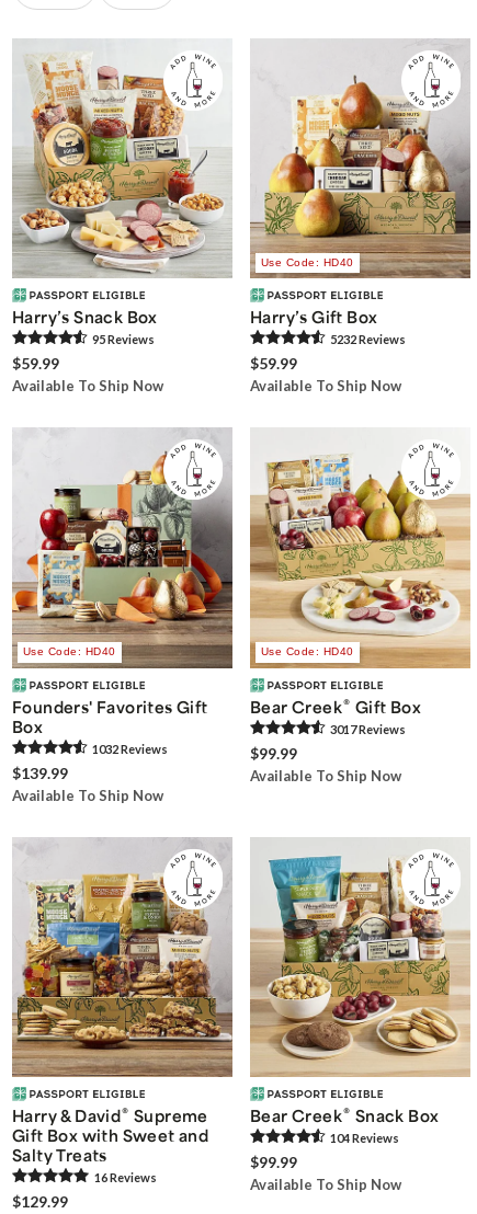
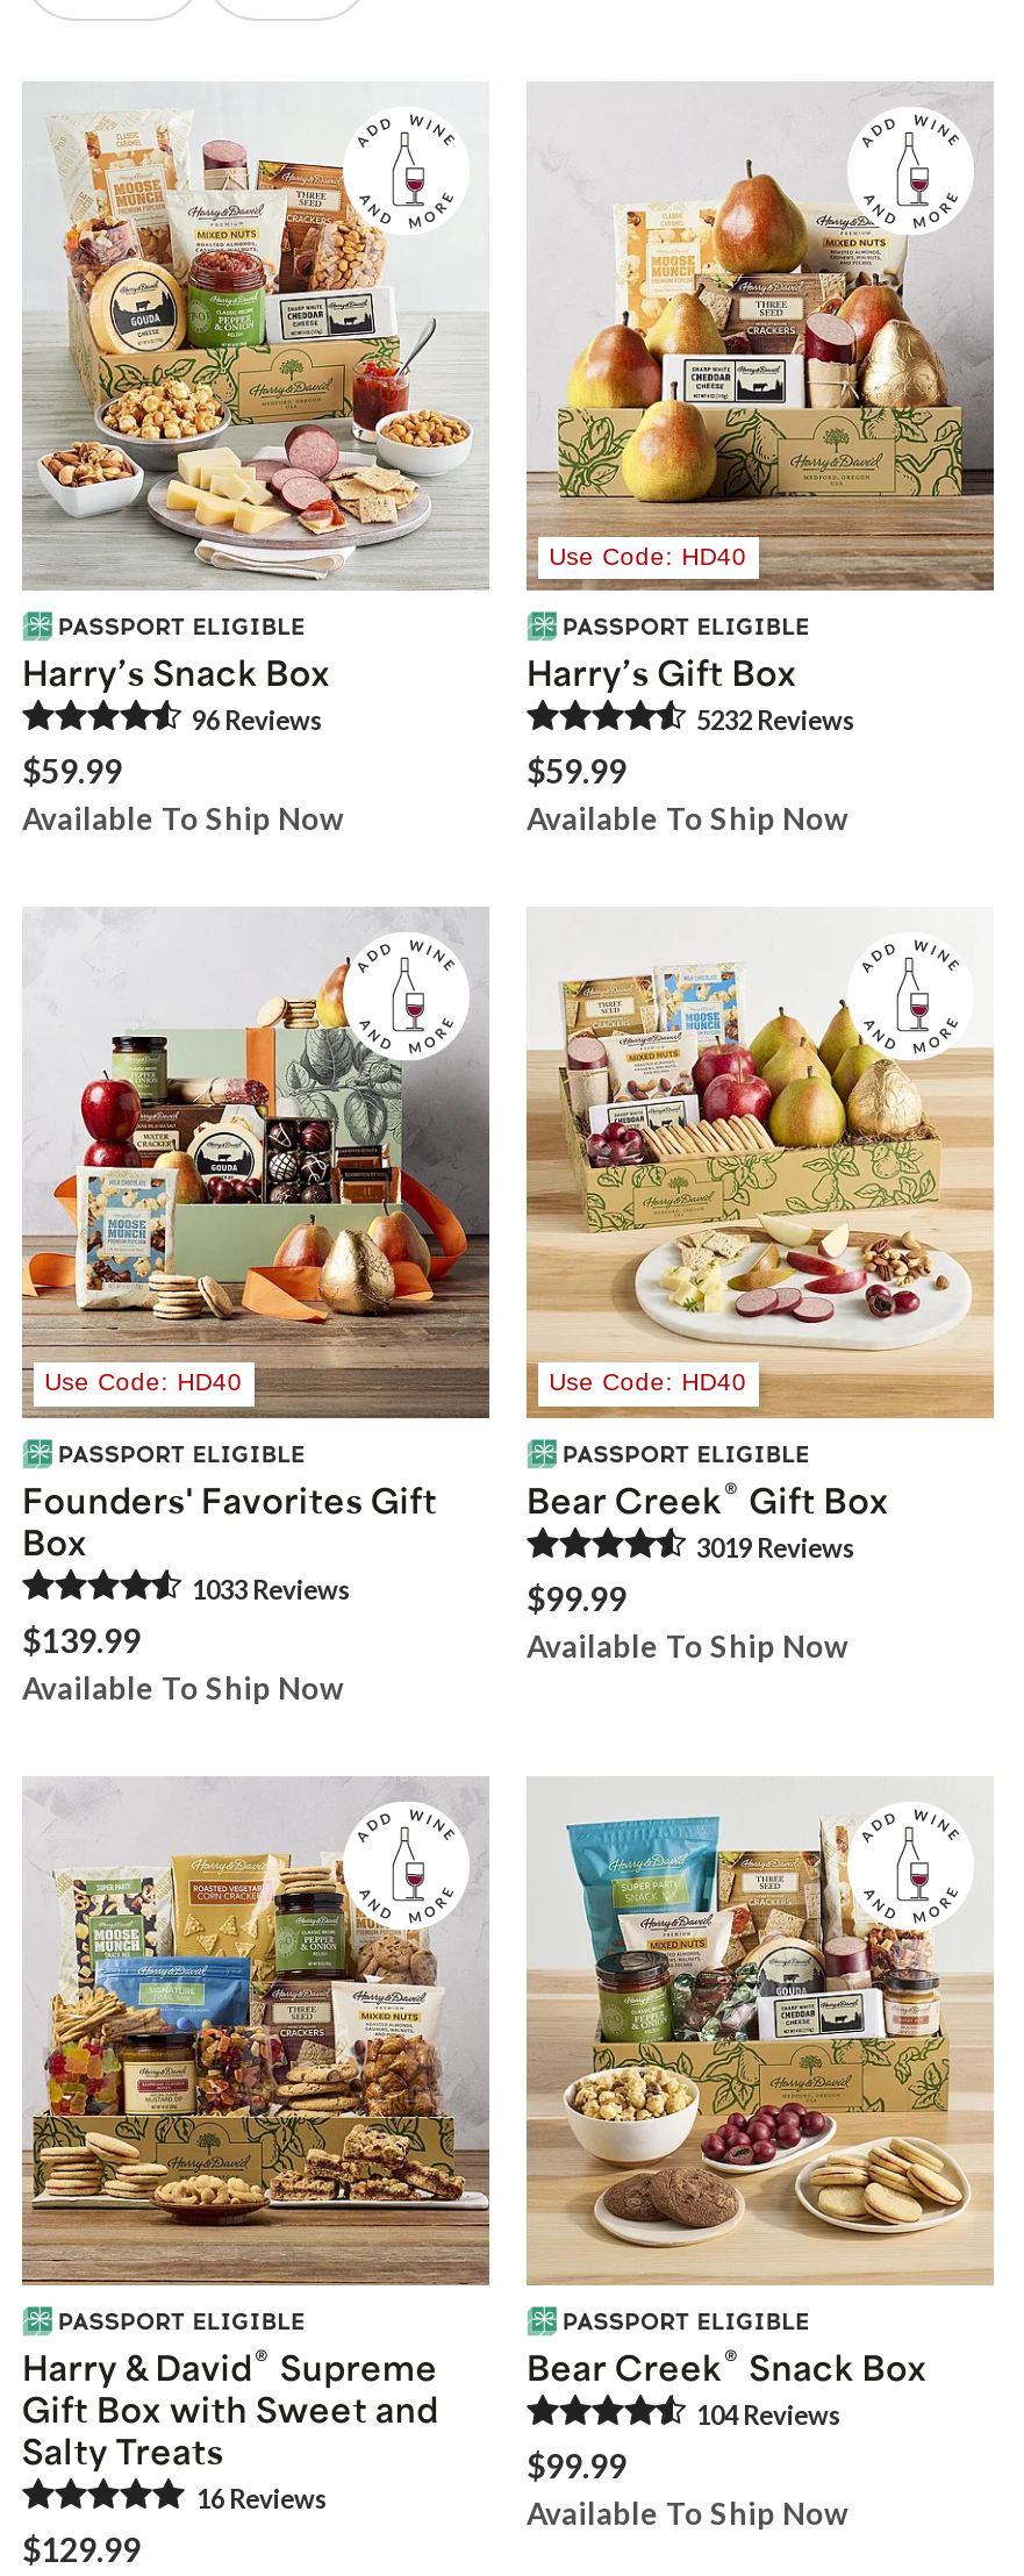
- 95 Reviews
+ 96 Reviews

- 3017 Reviews
+ 3019 Reviews

- 1032 Reviews
+ 1033 Reviews
